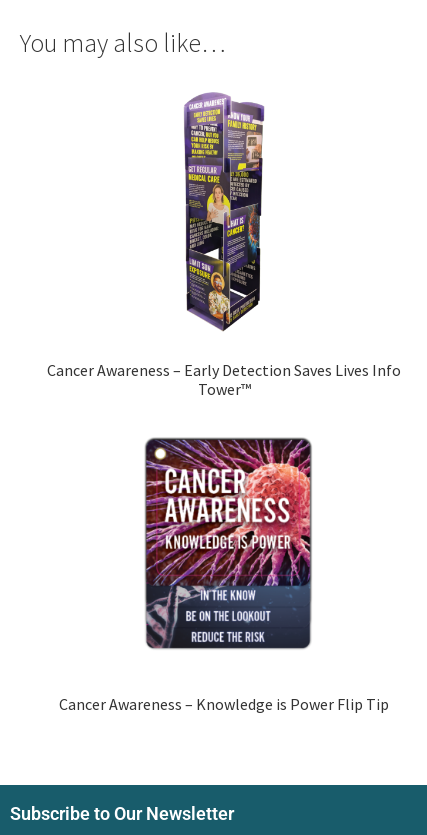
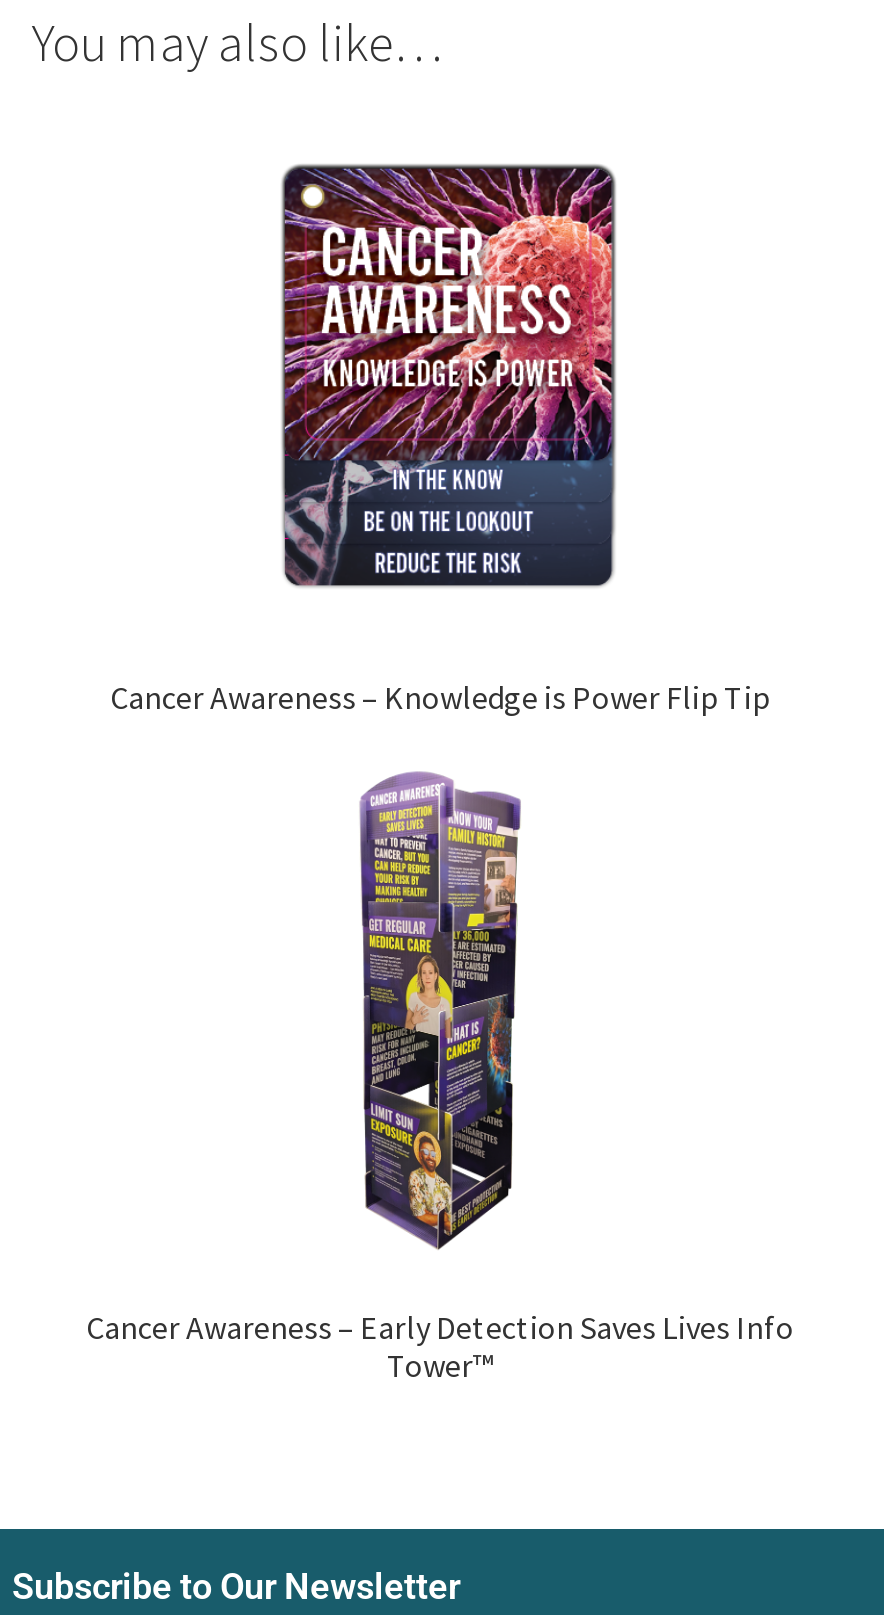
moved down: [image] | Cancer Awareness – Early Detection Saves Lives Info | Tower™

moved up: [image]

moved up: Cancer Awareness – Knowledge is Power Flip Tip
